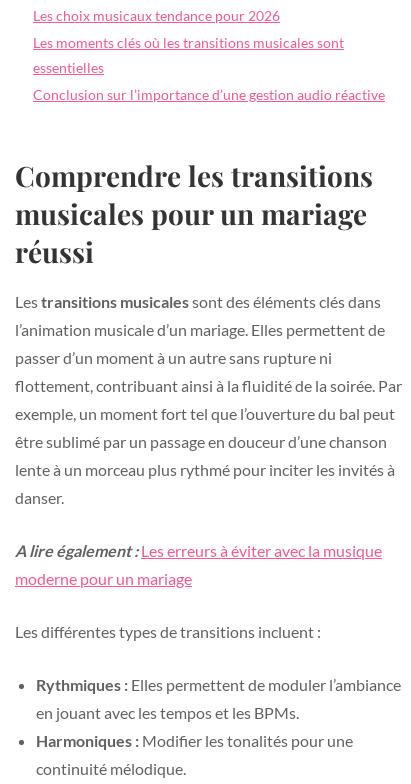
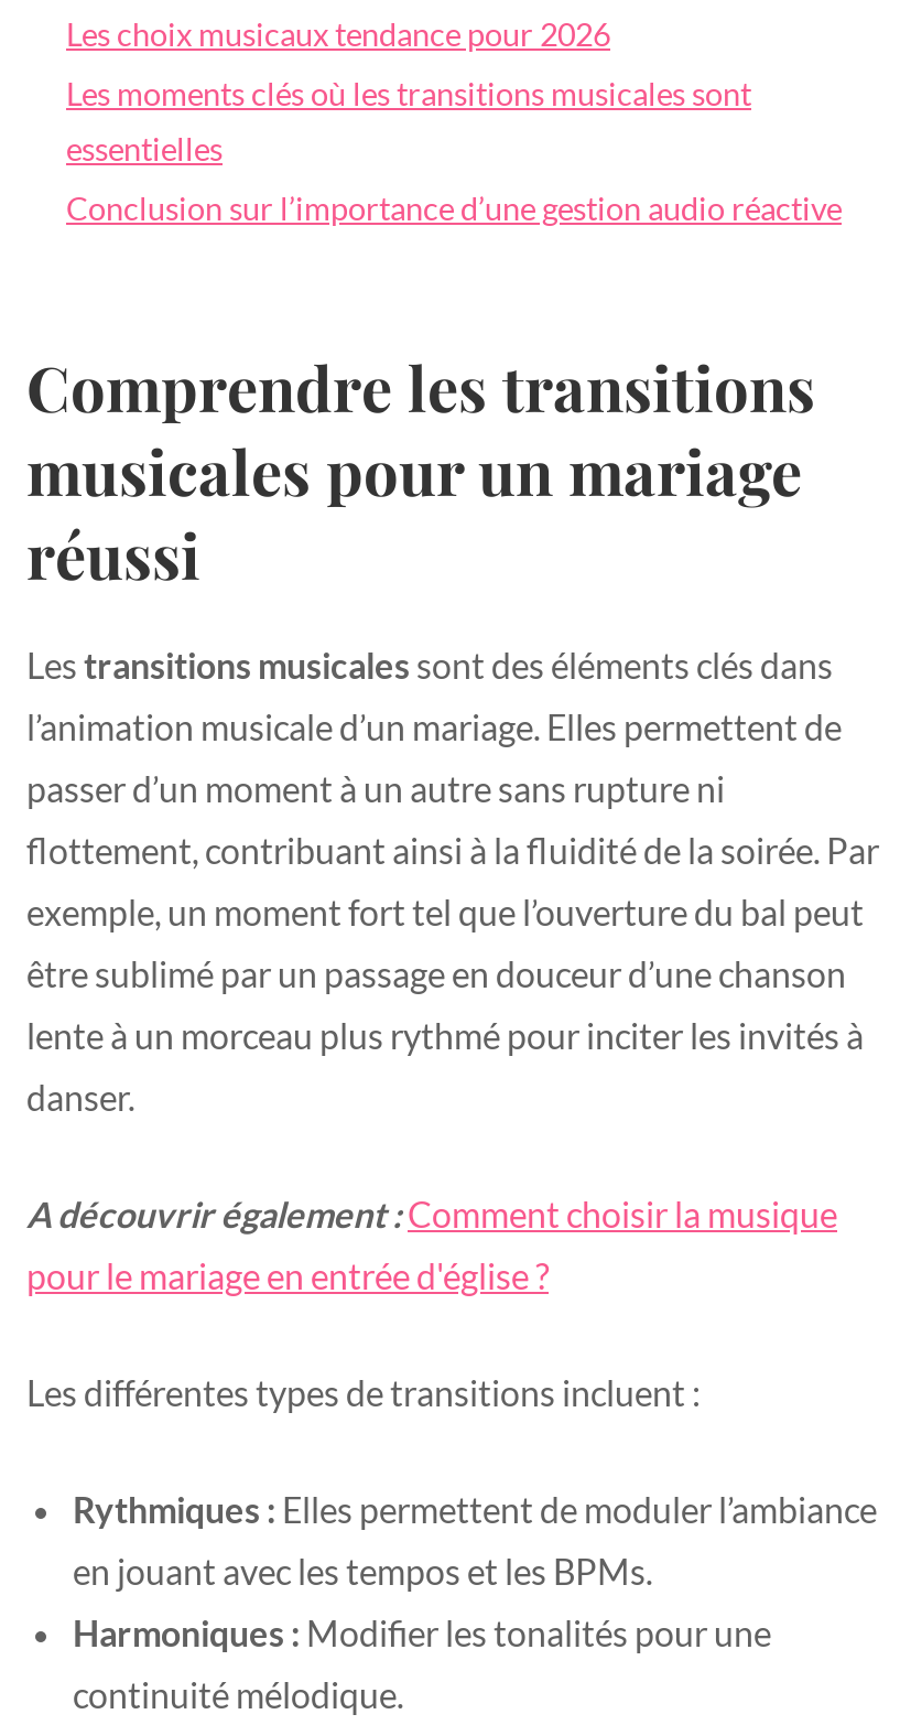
- A lire également : Les erreurs à éviter avec la musique
+ A découvrir également : Comment choisir la musique

- moderne pour un mariage
+ pour le mariage en entrée d'église ?
